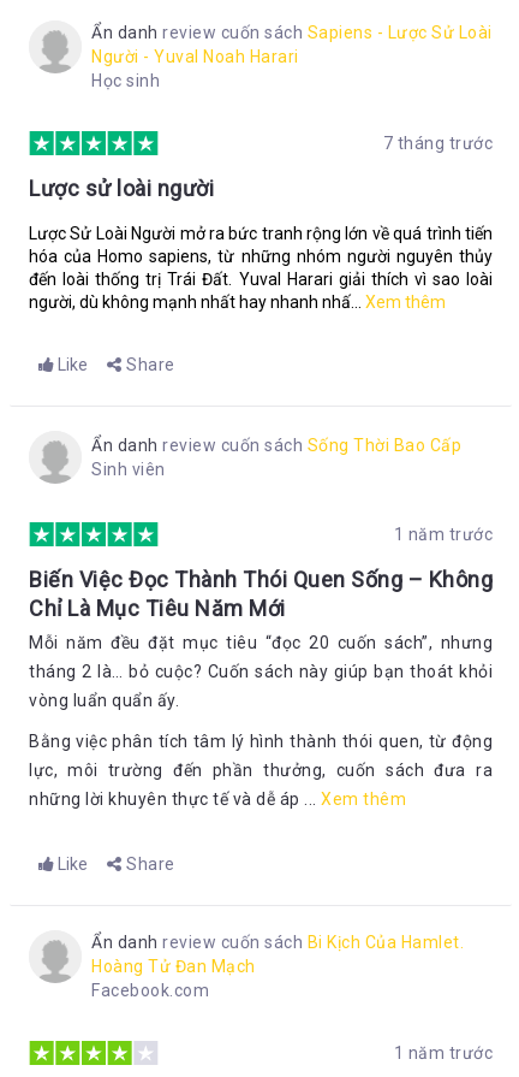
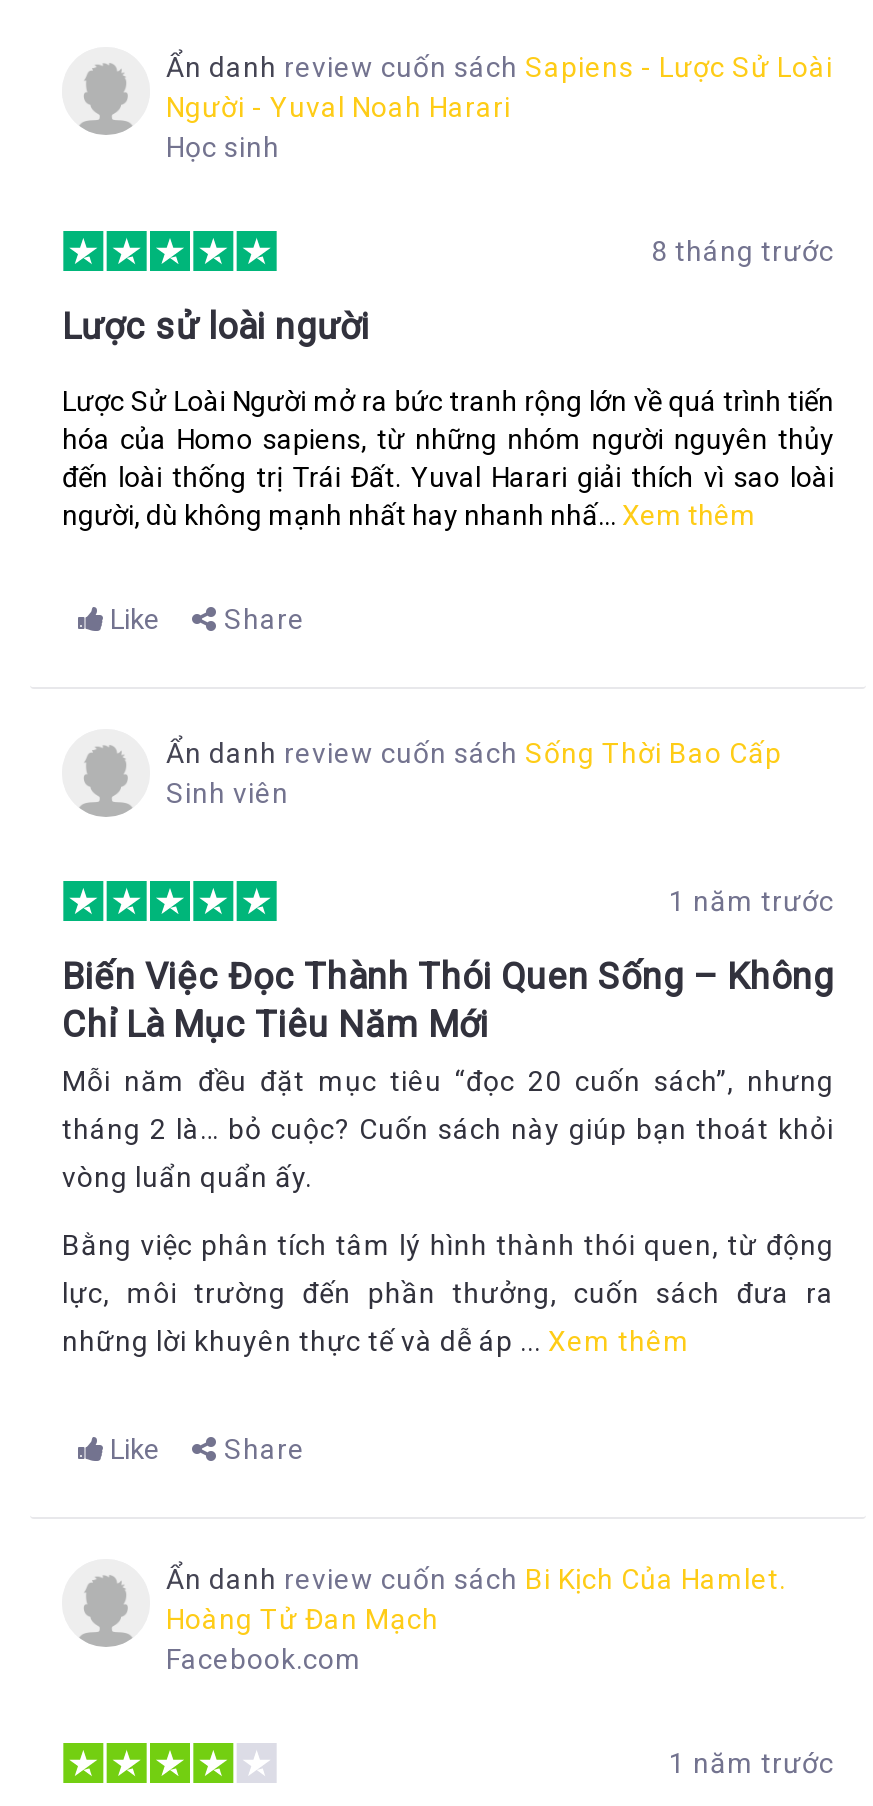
- 7 tháng trước
+ 8 tháng trước
